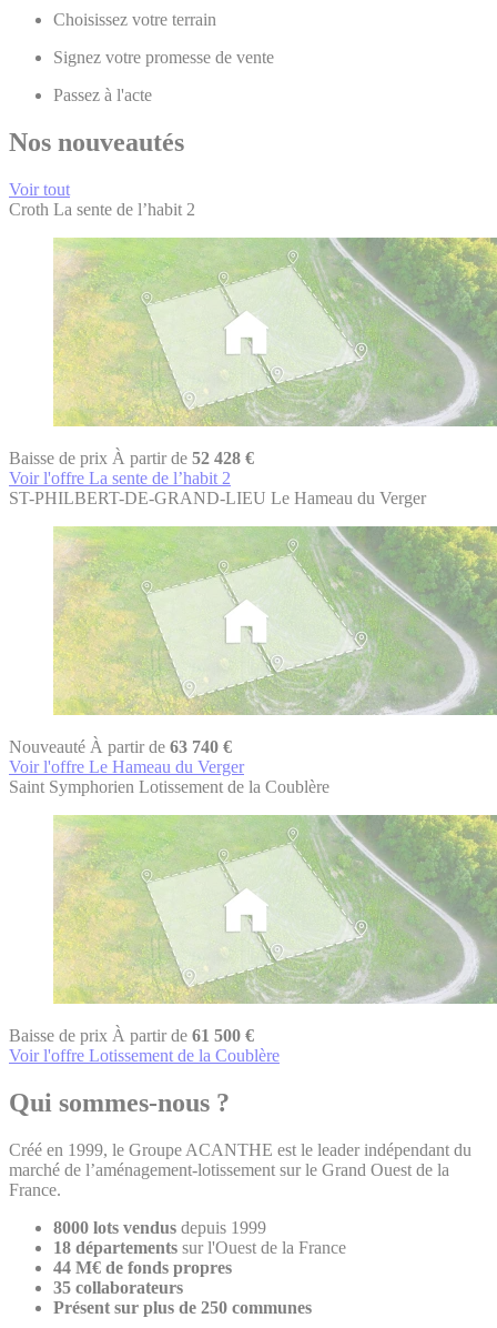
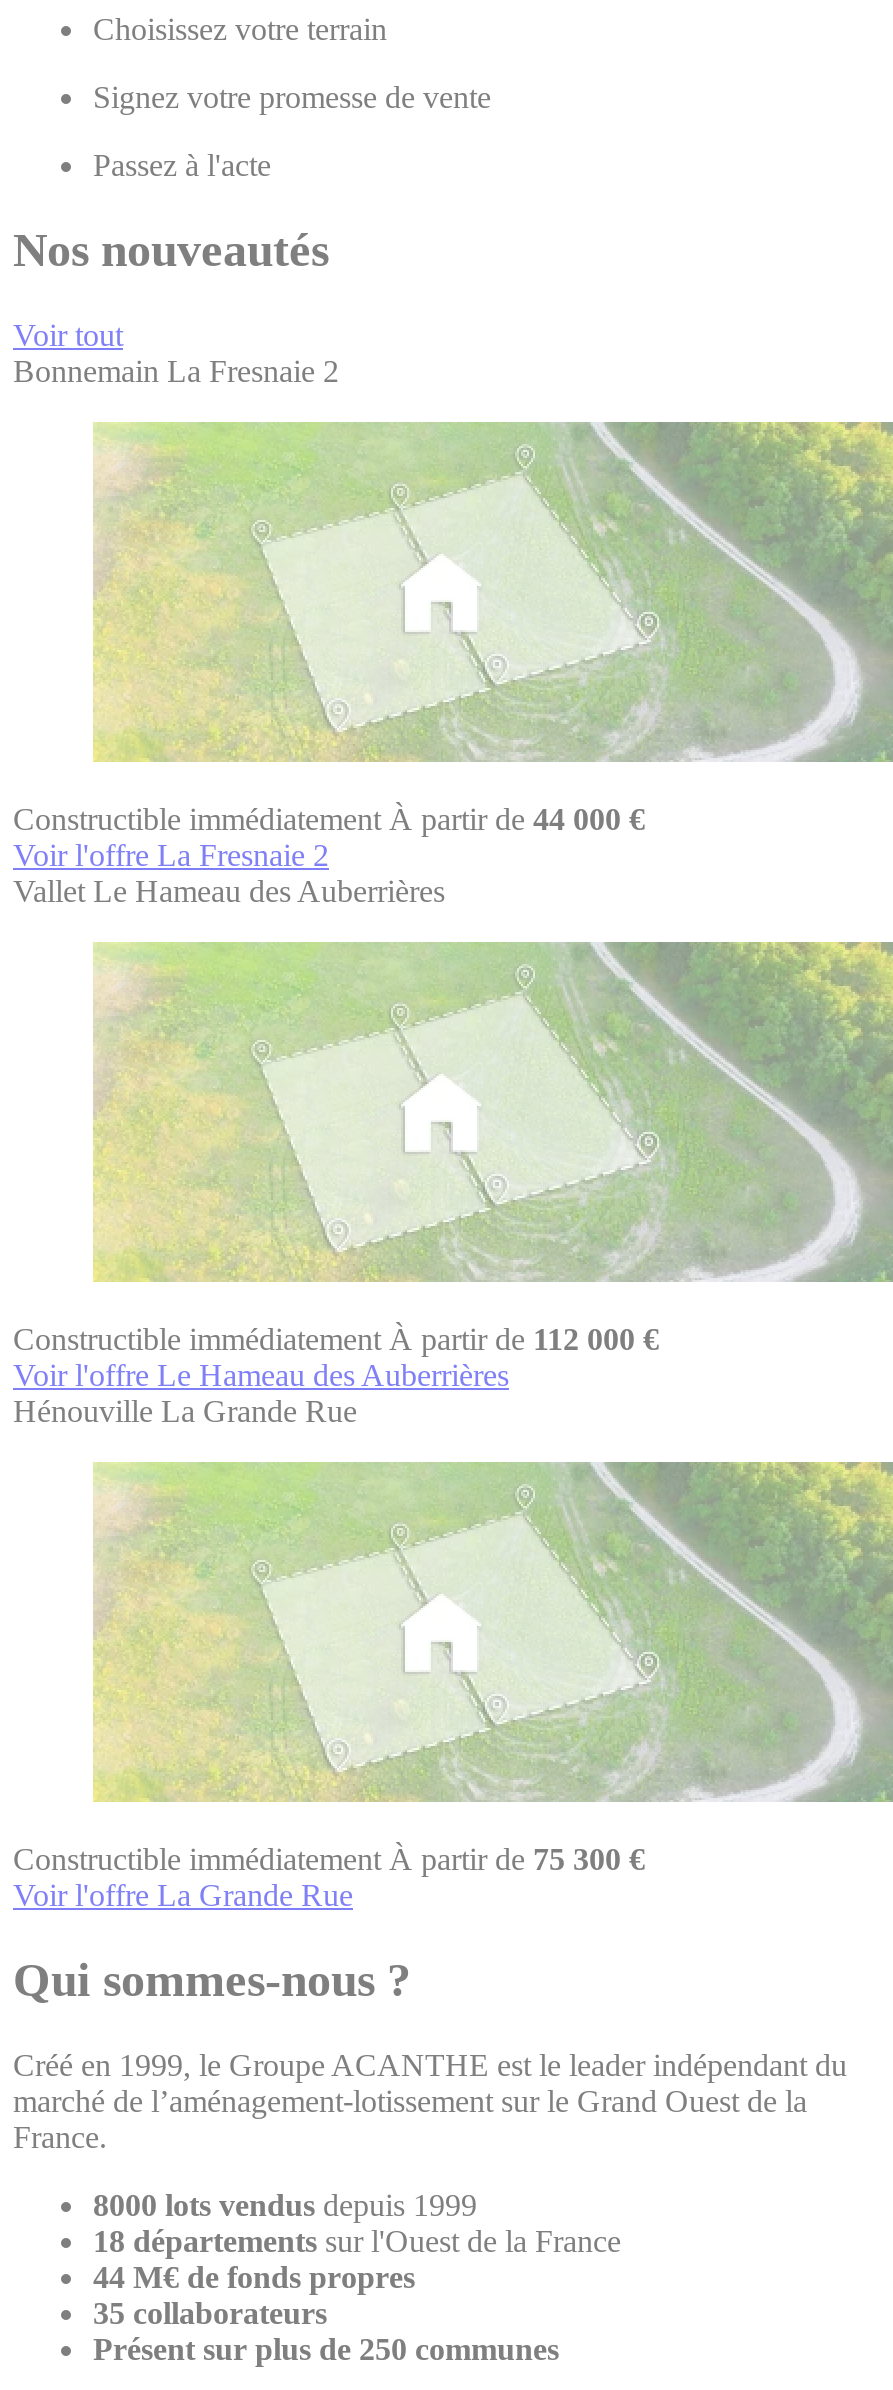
- Croth La sente de l’habit 2
+ Bonnemain La Fresnaie 2

- Baisse de prix À partir de 52 428 €
- Voir l'offre La sente de l’habit 2
- ST-PHILBERT-DE-GRAND-LIEU Le Hameau du Verger
+ Constructible immédiatement À partir de 44 000 €
+ Voir l'offre La Fresnaie 2
+ Vallet Le Hameau des Auberrières

- Nouveauté À partir de 63 740 €
- Voir l'offre Le Hameau du Verger
- Saint Symphorien Lotissement de la Coublère
+ Constructible immédiatement À partir de 112 000 €
+ Voir l'offre Le Hameau des Auberrières
+ Hénouville La Grande Rue

- Baisse de prix À partir de 61 500 €
- Voir l'offre Lotissement de la Coublère
+ Constructible immédiatement À partir de 75 300 €
+ Voir l'offre La Grande Rue
